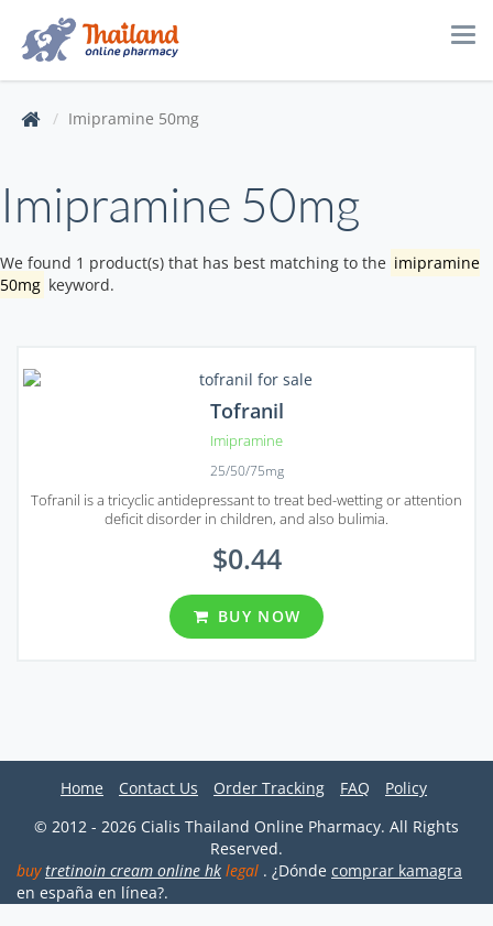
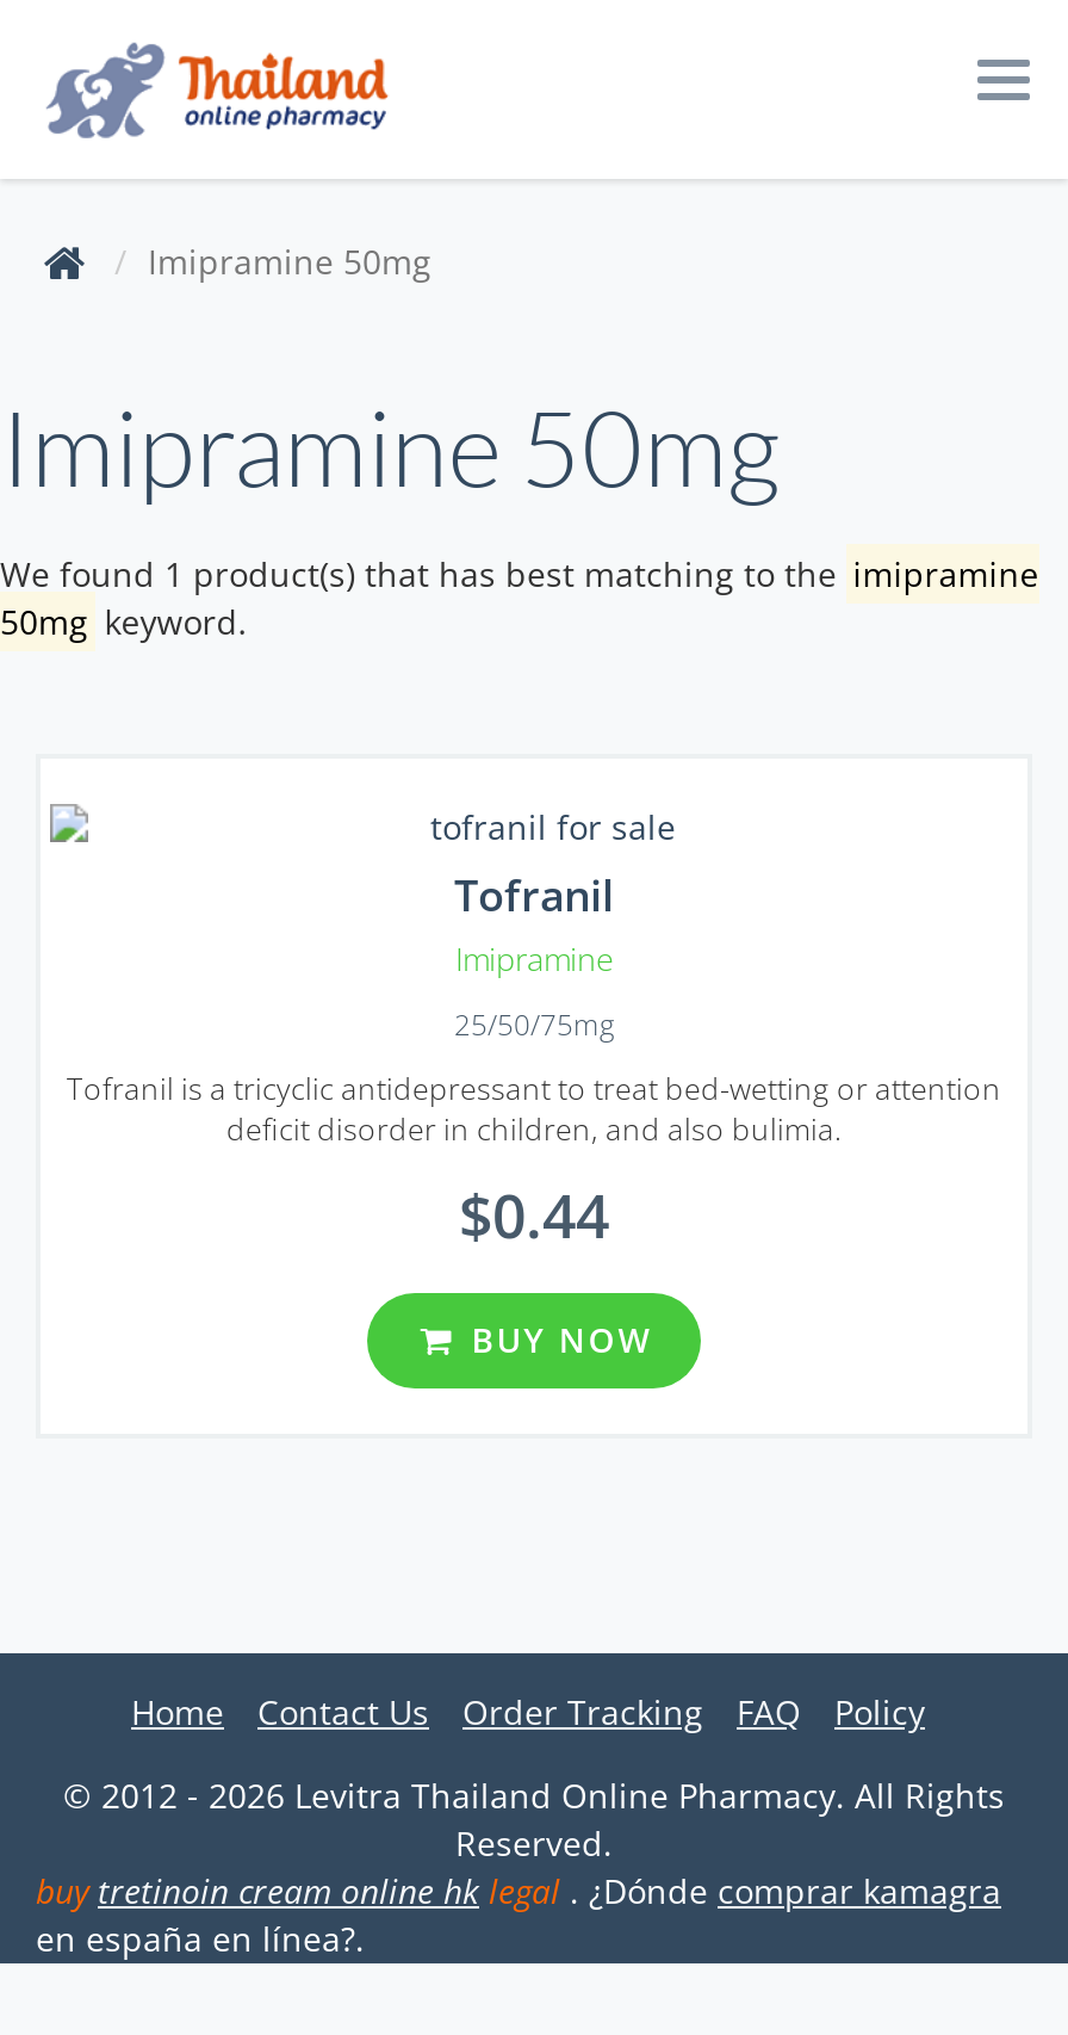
- © 2012 - 2026 Cialis Thailand Online Pharmacy. All Rights
+ © 2012 - 2026 Levitra Thailand Online Pharmacy. All Rights
